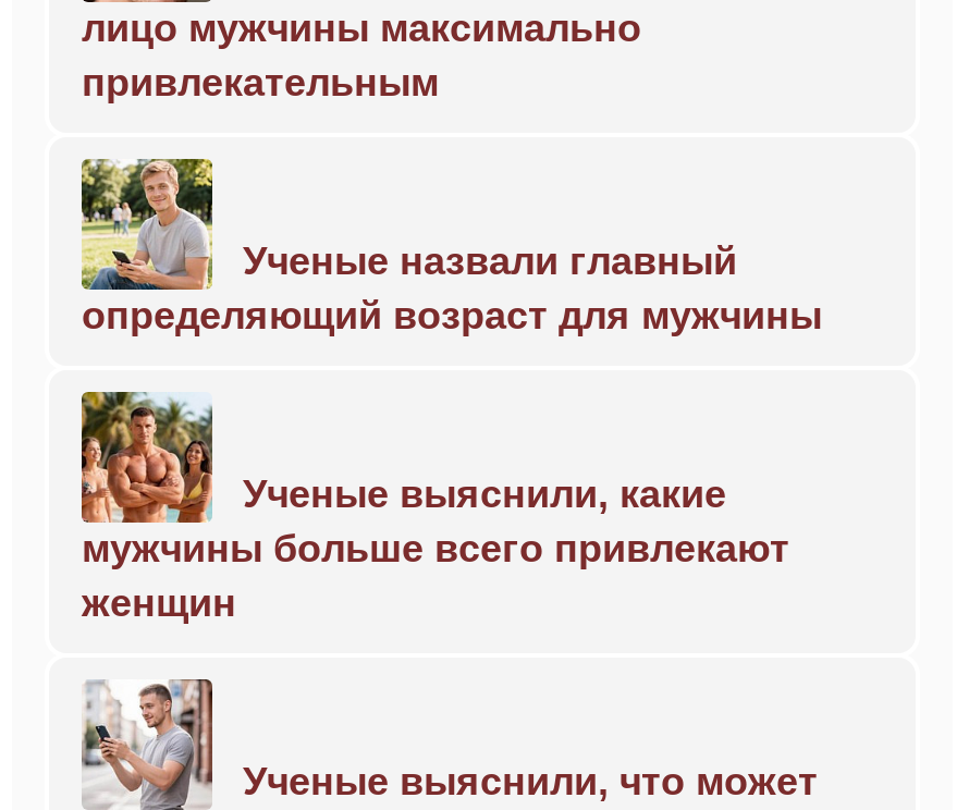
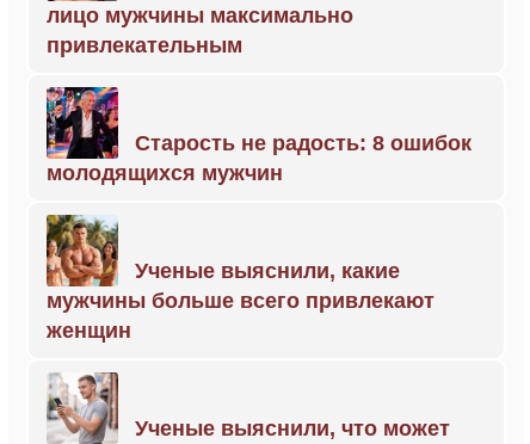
- [image]
- Ученые назвали главный
- определяющий возраст для мужчины
+ [image]
+ Старость не радость: 8 ошибок
+ молодящихся мужчин
